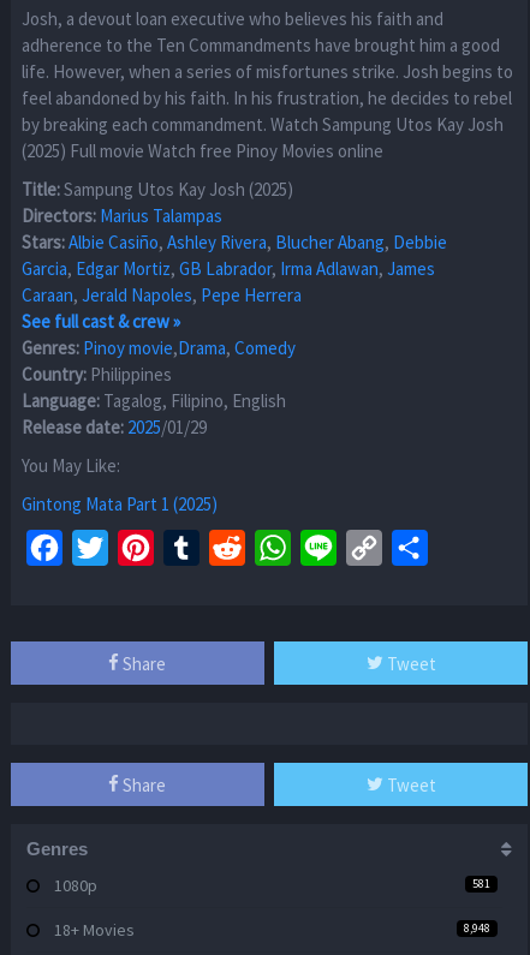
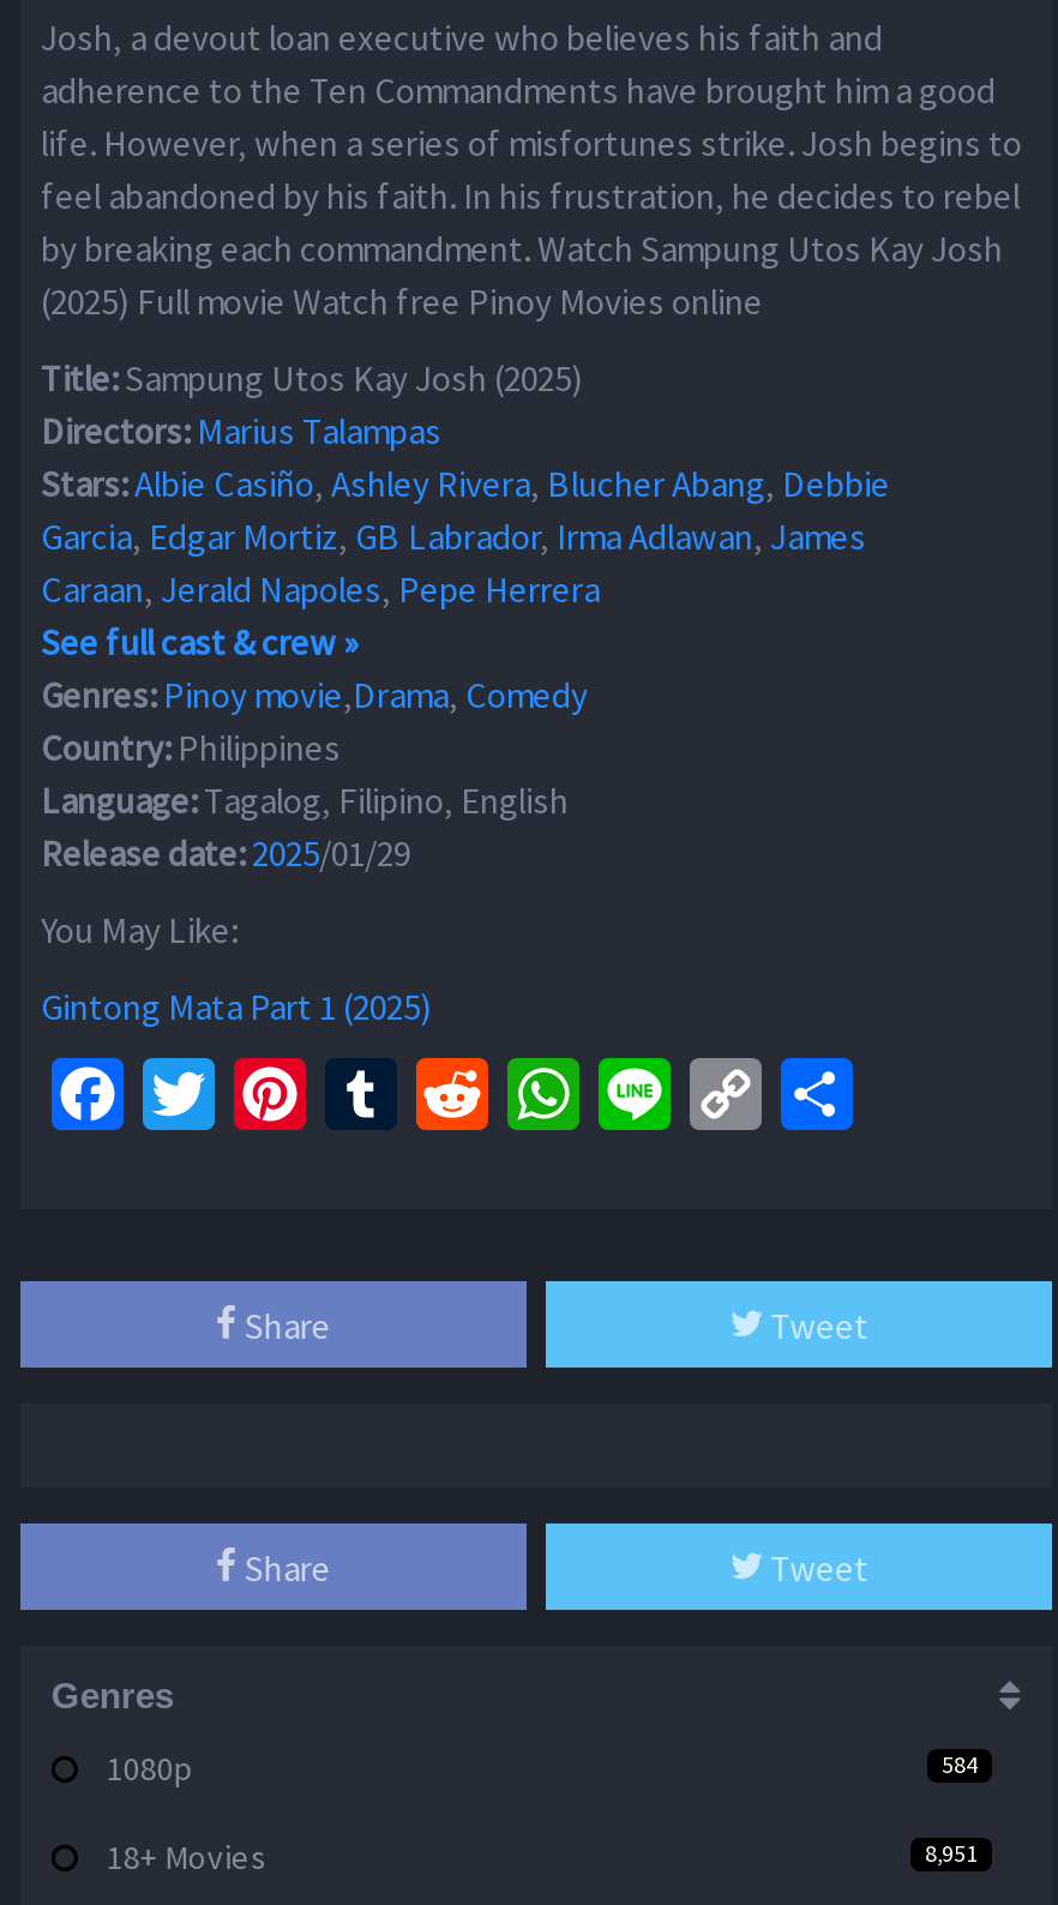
- 581
+ 584

- 8,948
+ 8,951
